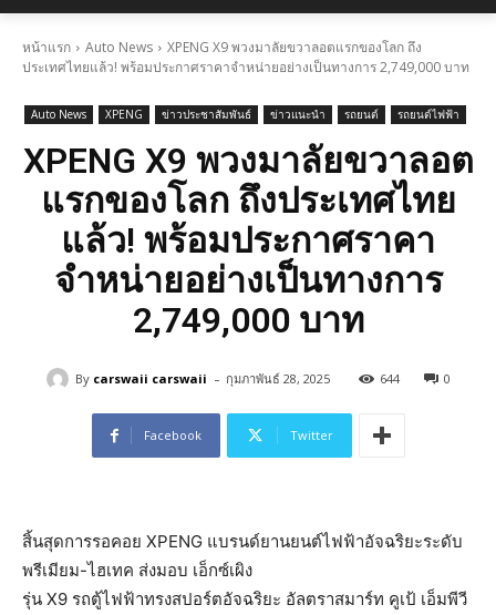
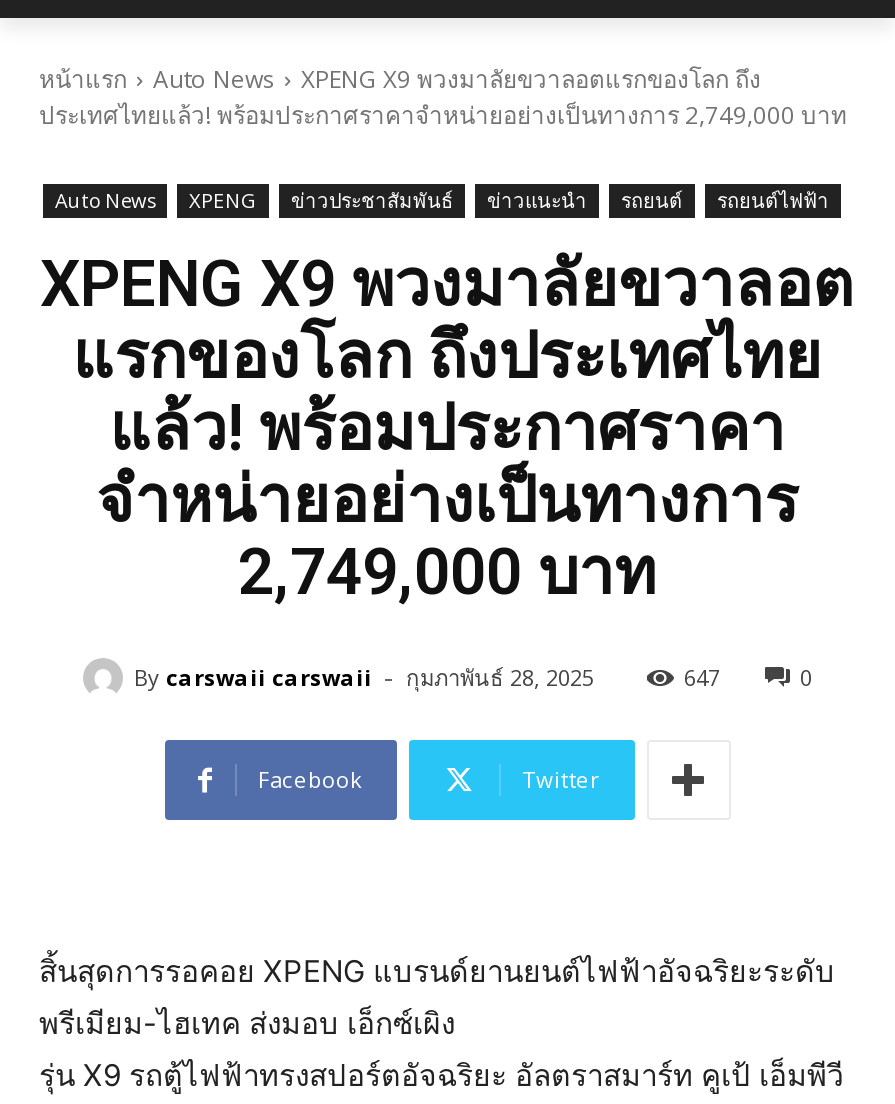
- 644
+ 647
